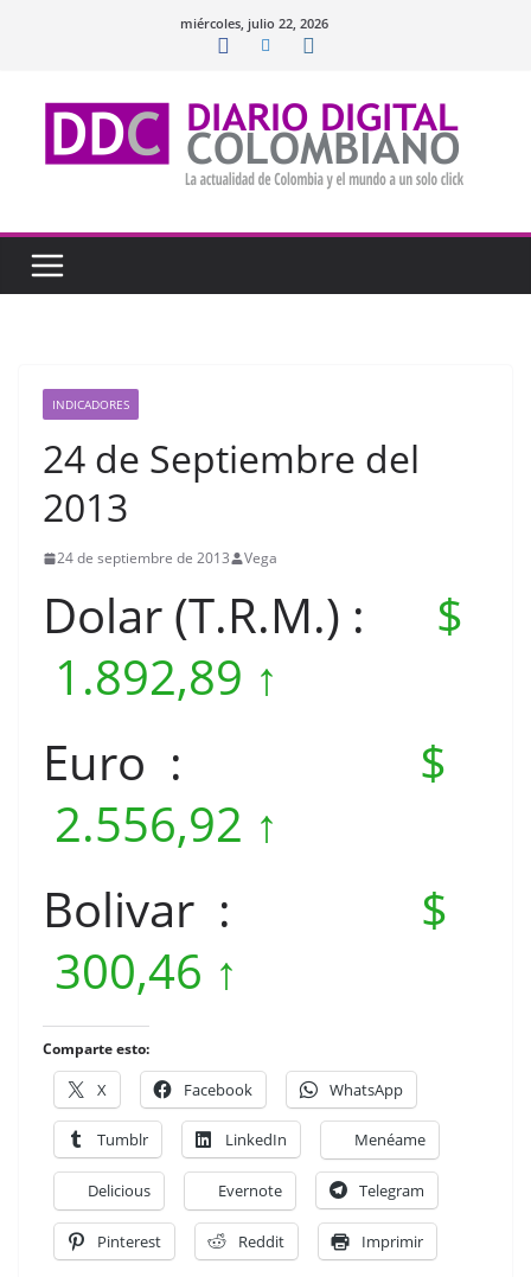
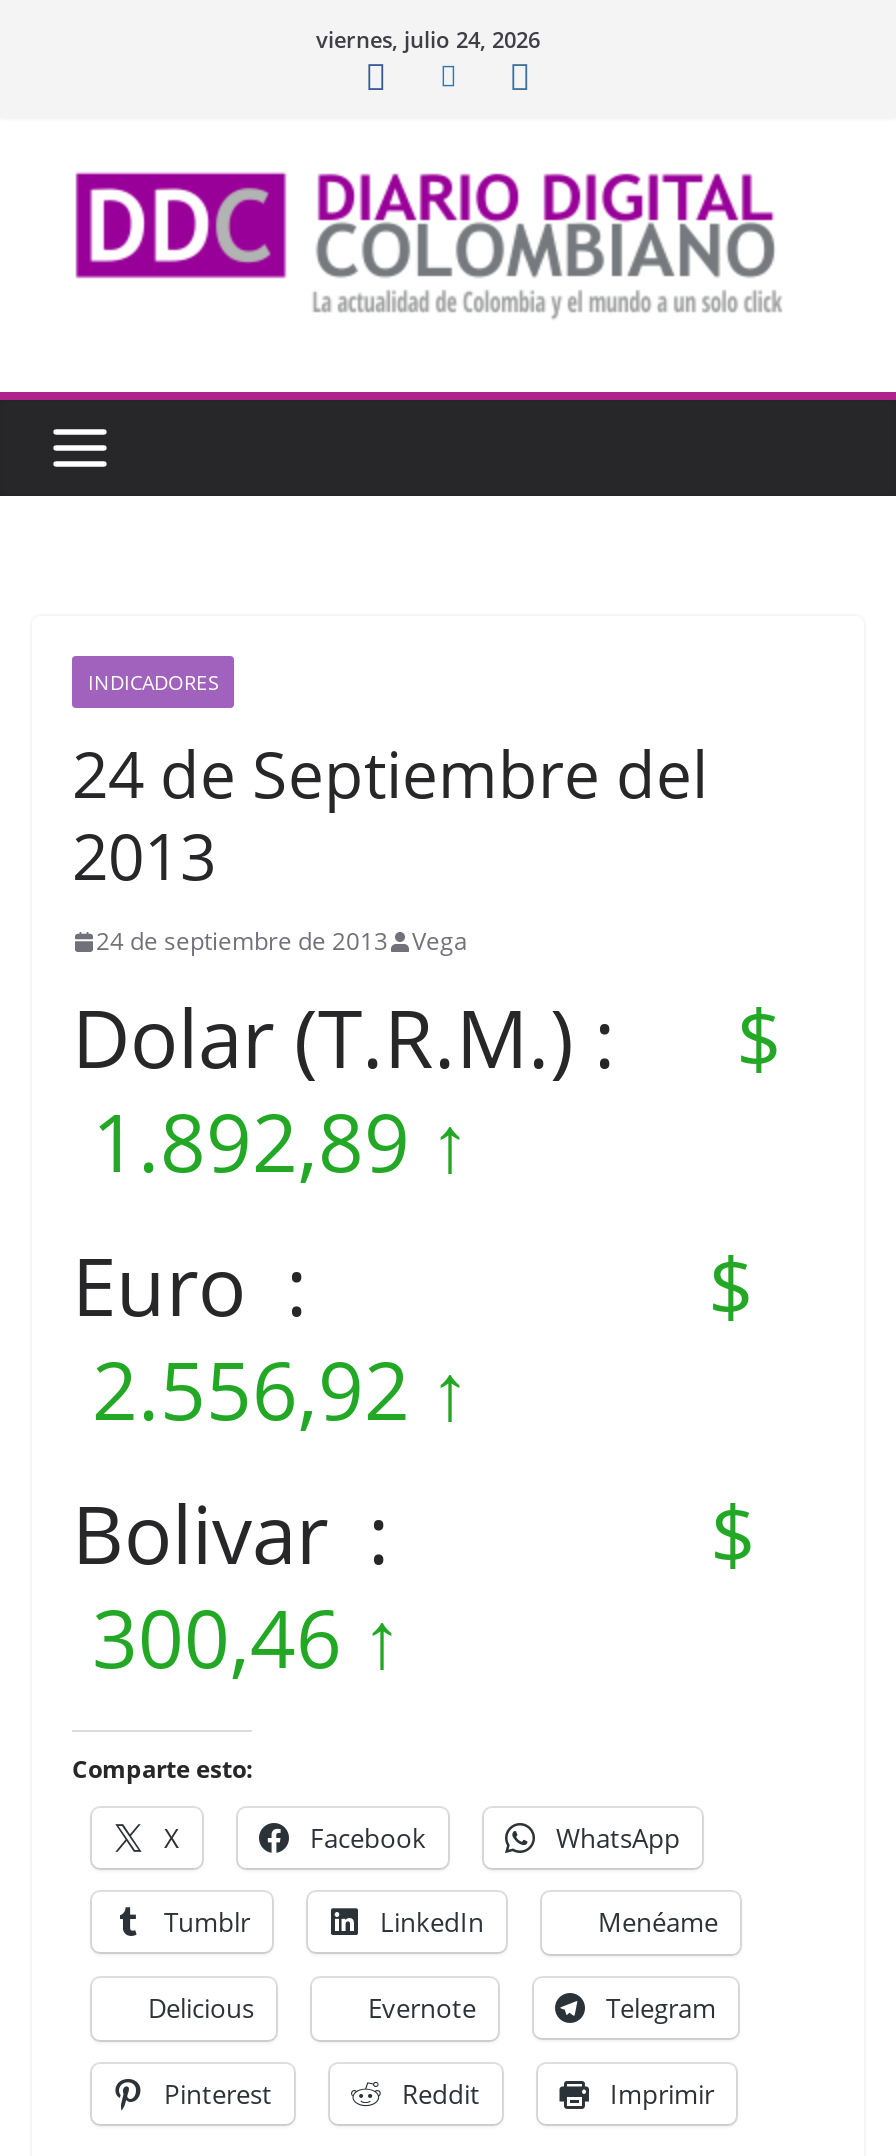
- miércoles, julio 22, 2026
+ viernes, julio 24, 2026
